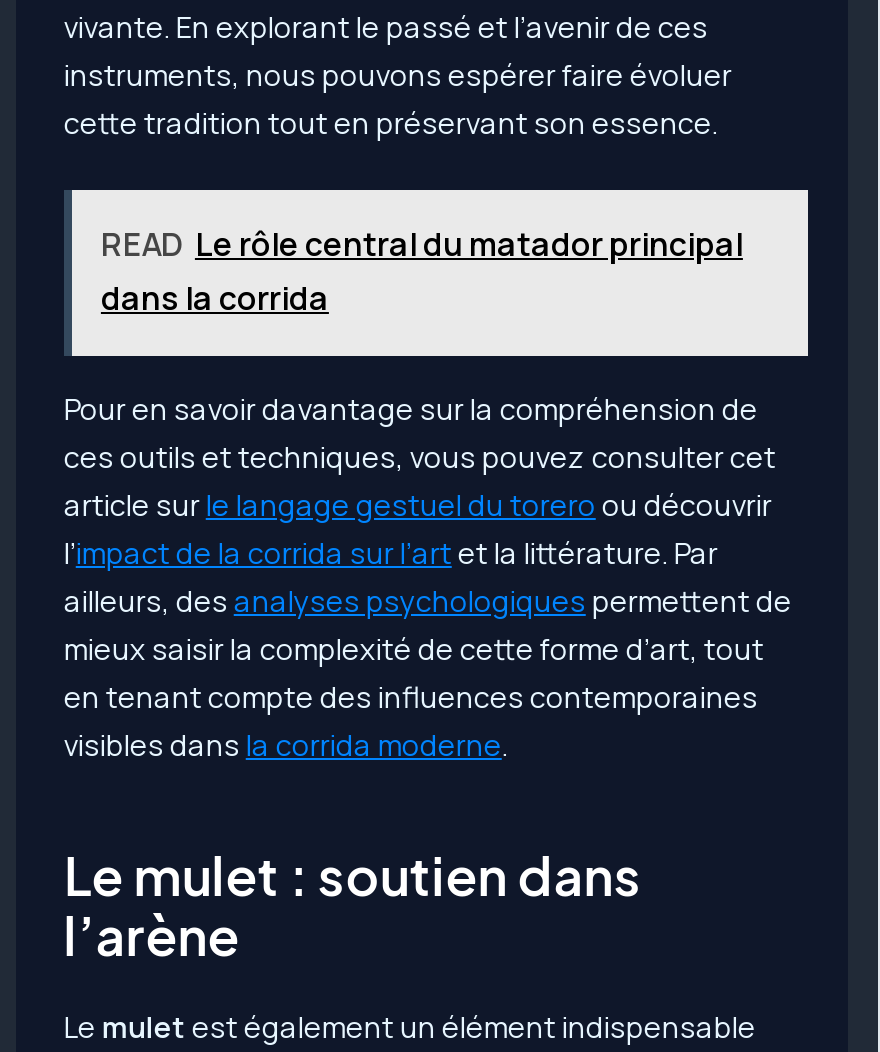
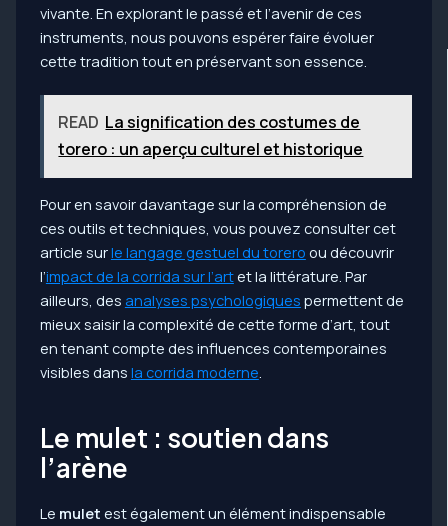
- READ Le rôle central du matador principal
- dans la corrida
+ READ La signification des costumes de
+ torero : un aperçu culturel et historique
